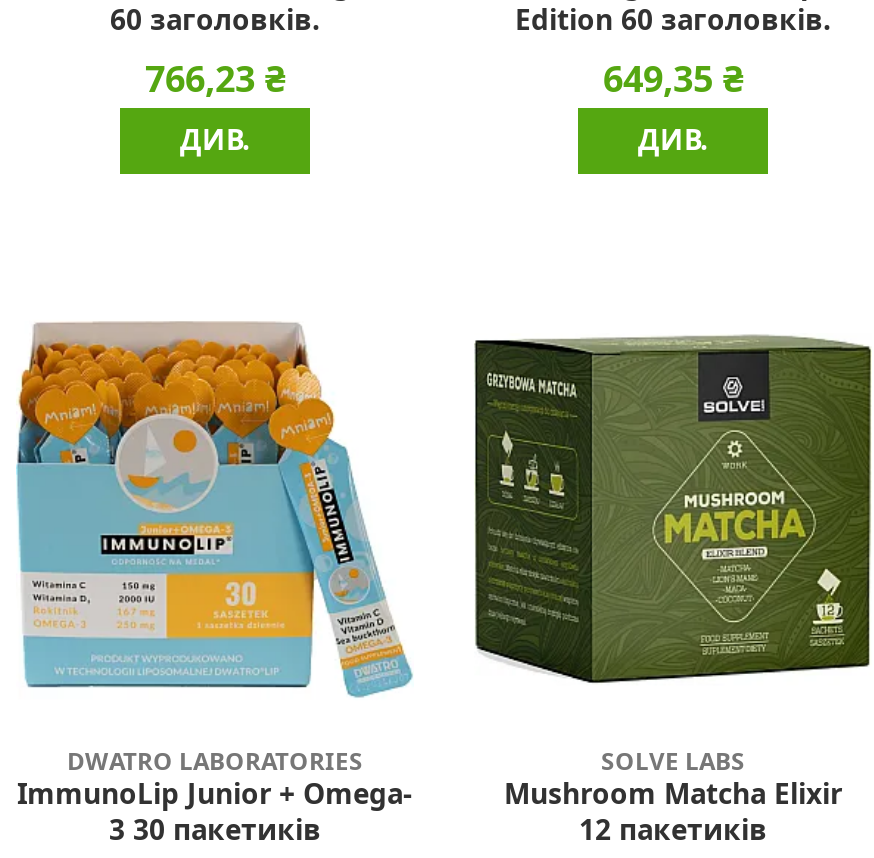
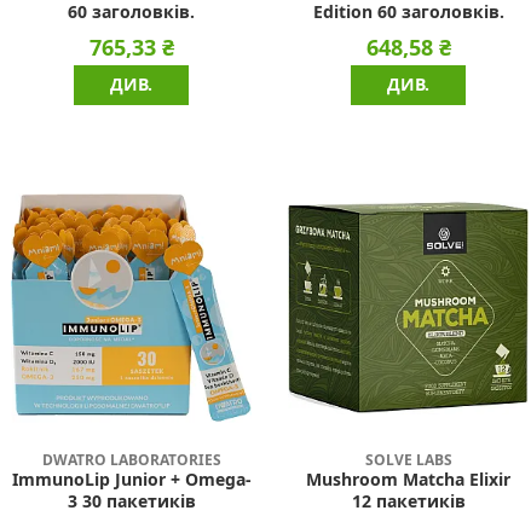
- 766,23 ₴
+ 765,33 ₴

- 649,35 ₴
+ 648,58 ₴
